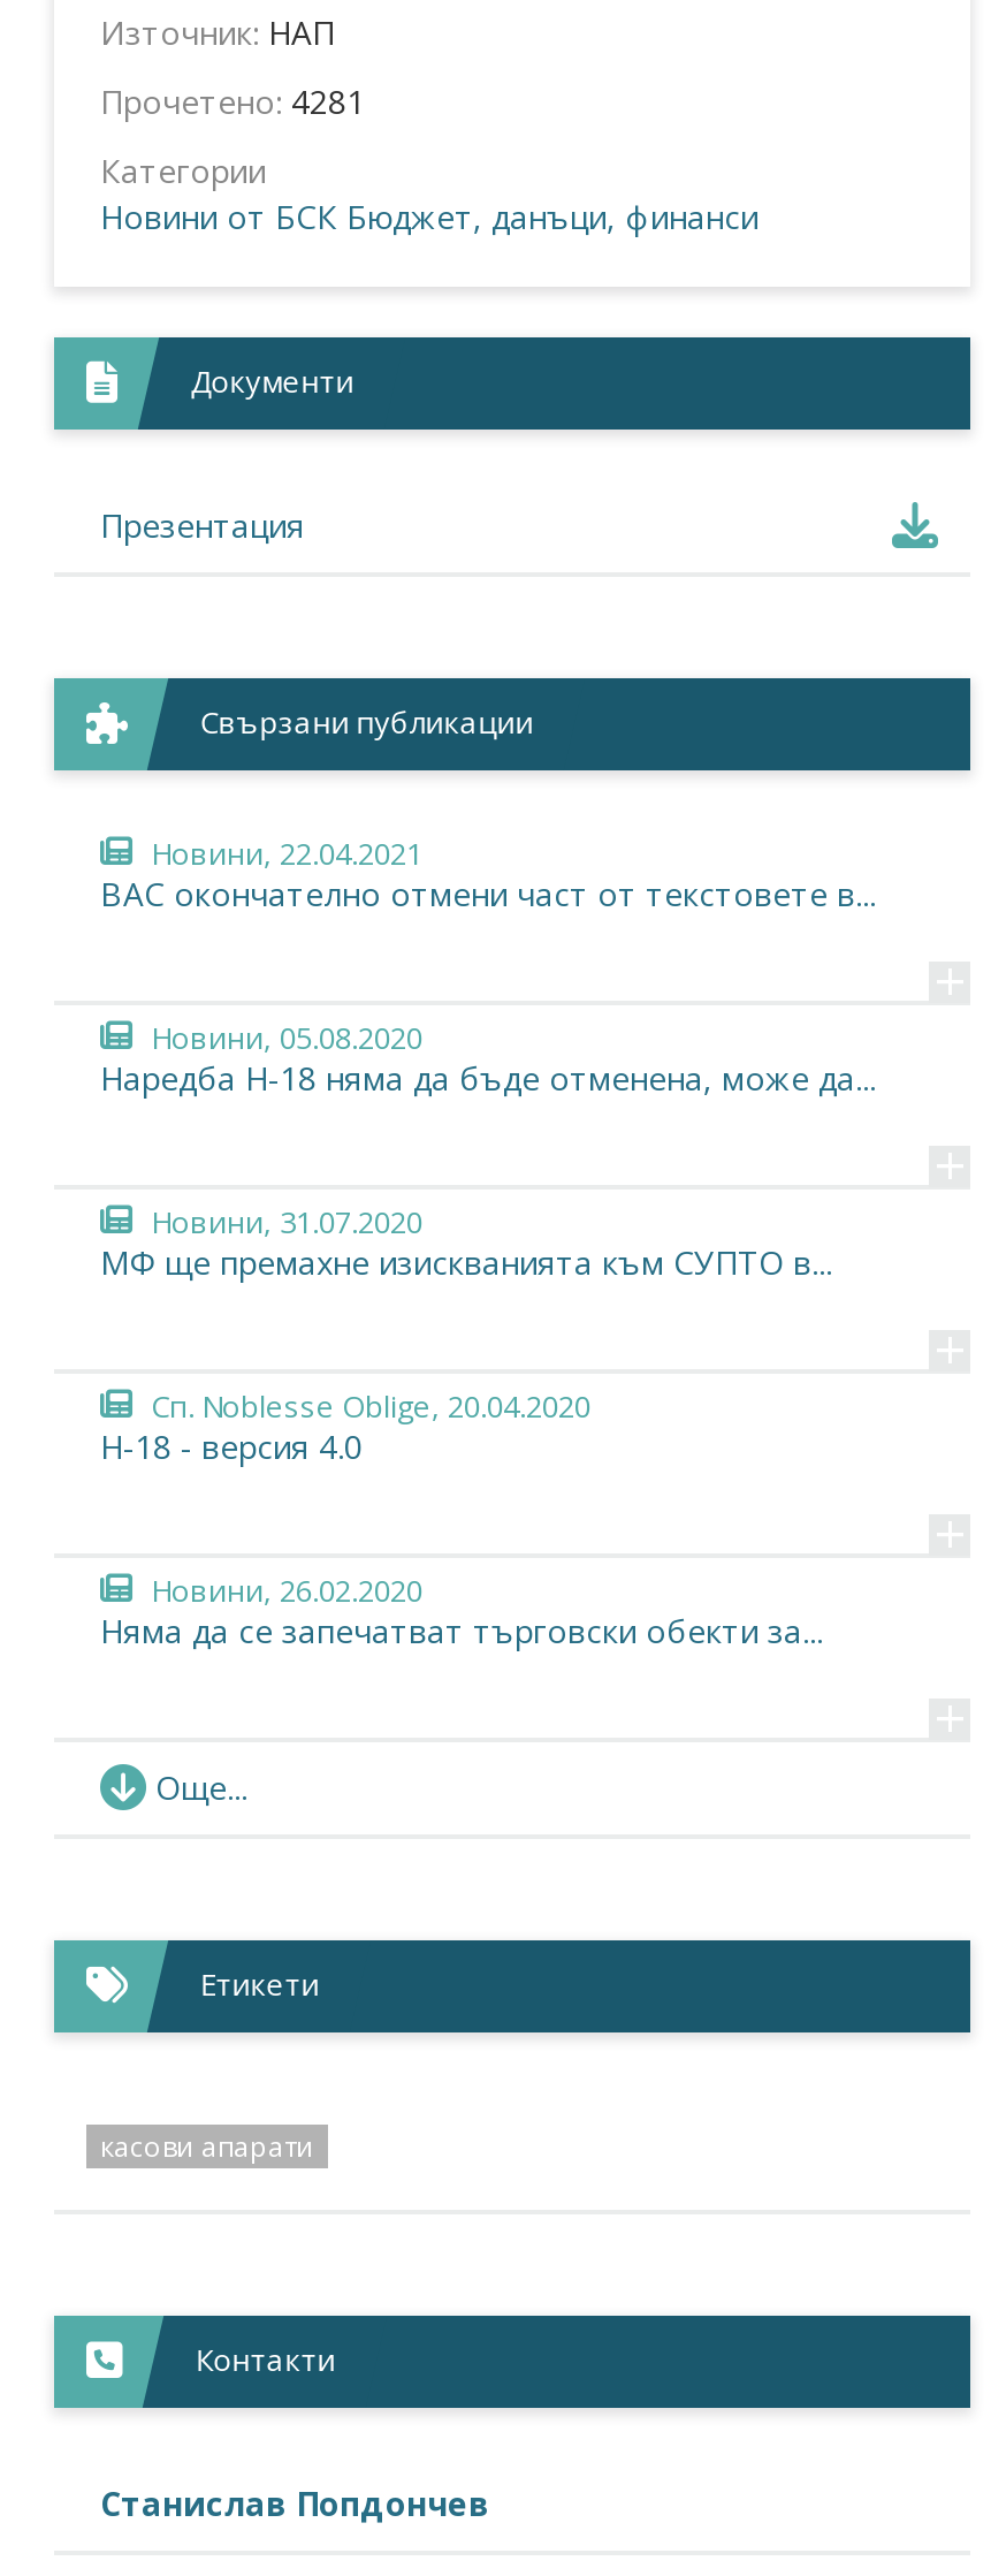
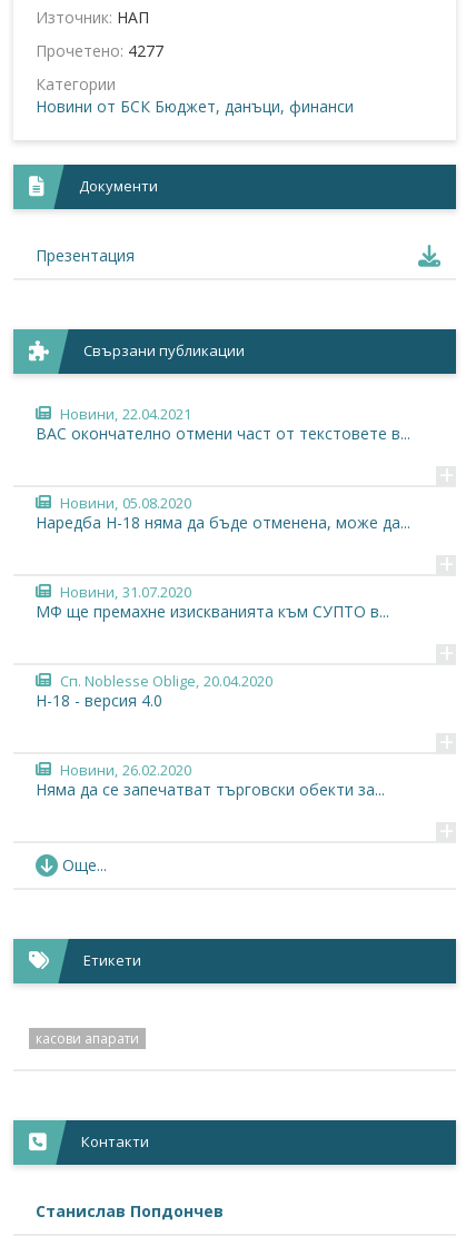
- Прочетено: 4281
+ Прочетено: 4277
